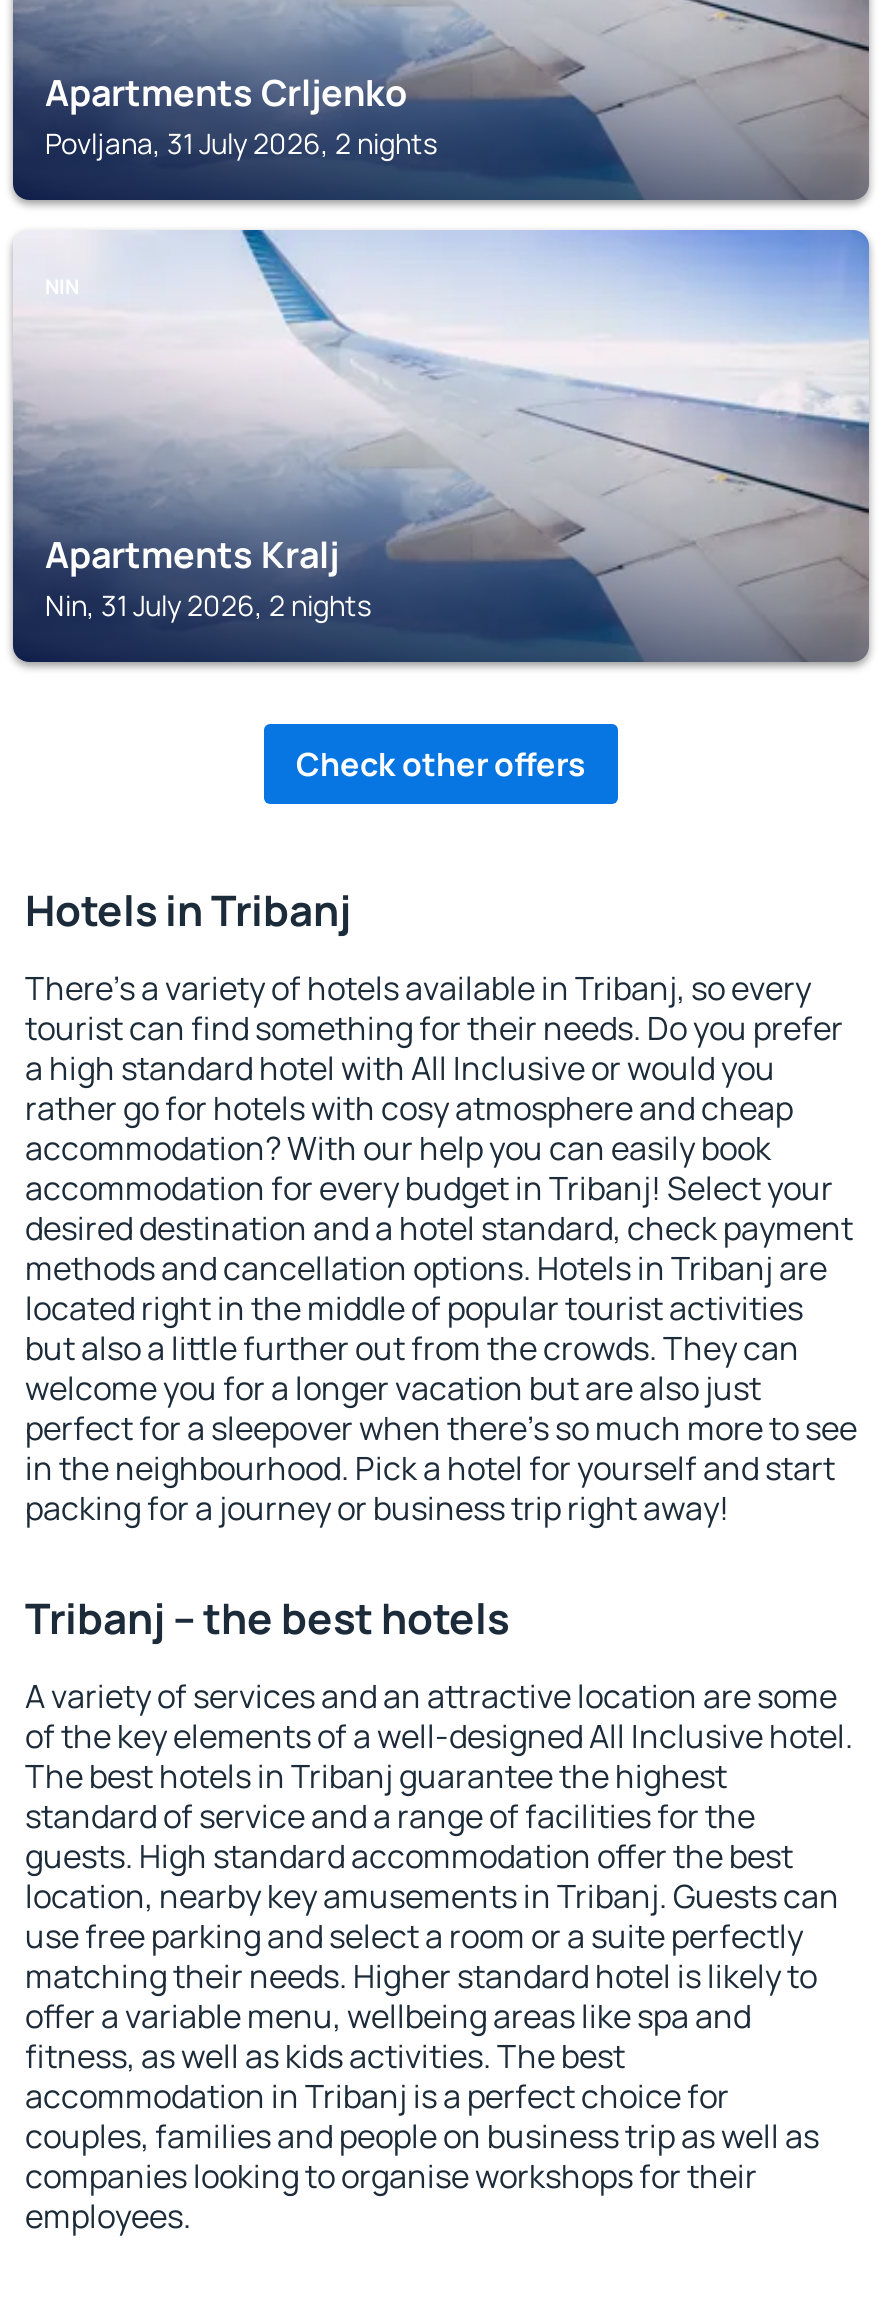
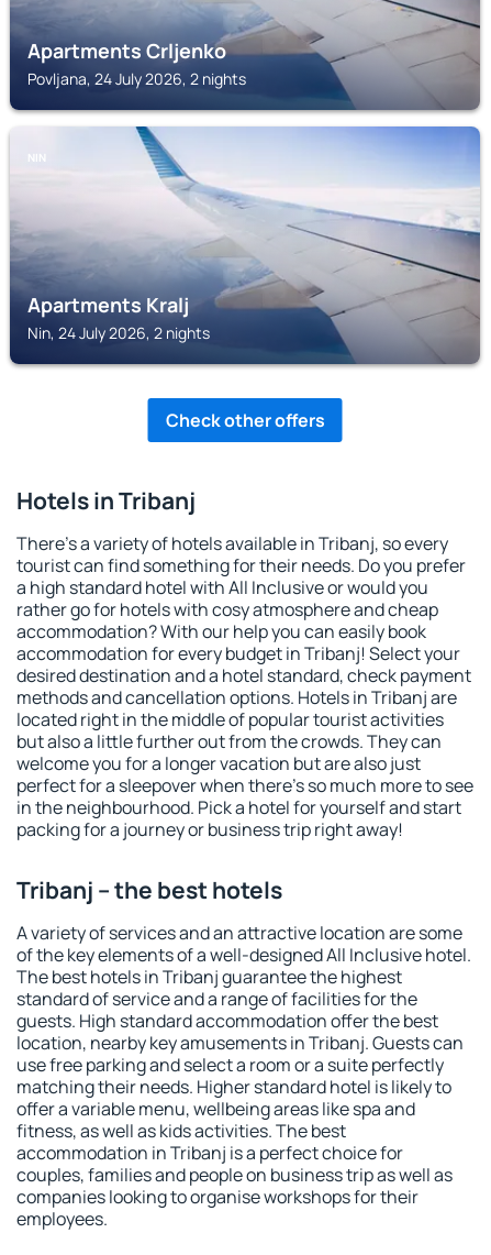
- Povljana, 31 July 2026, 2 nights
+ Povljana, 24 July 2026, 2 nights

- Nin, 31 July 2026, 2 nights
+ Nin, 24 July 2026, 2 nights
